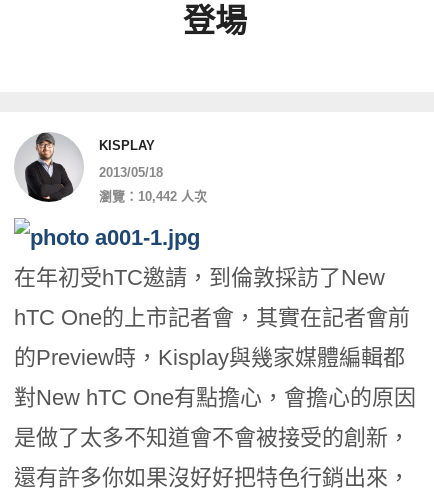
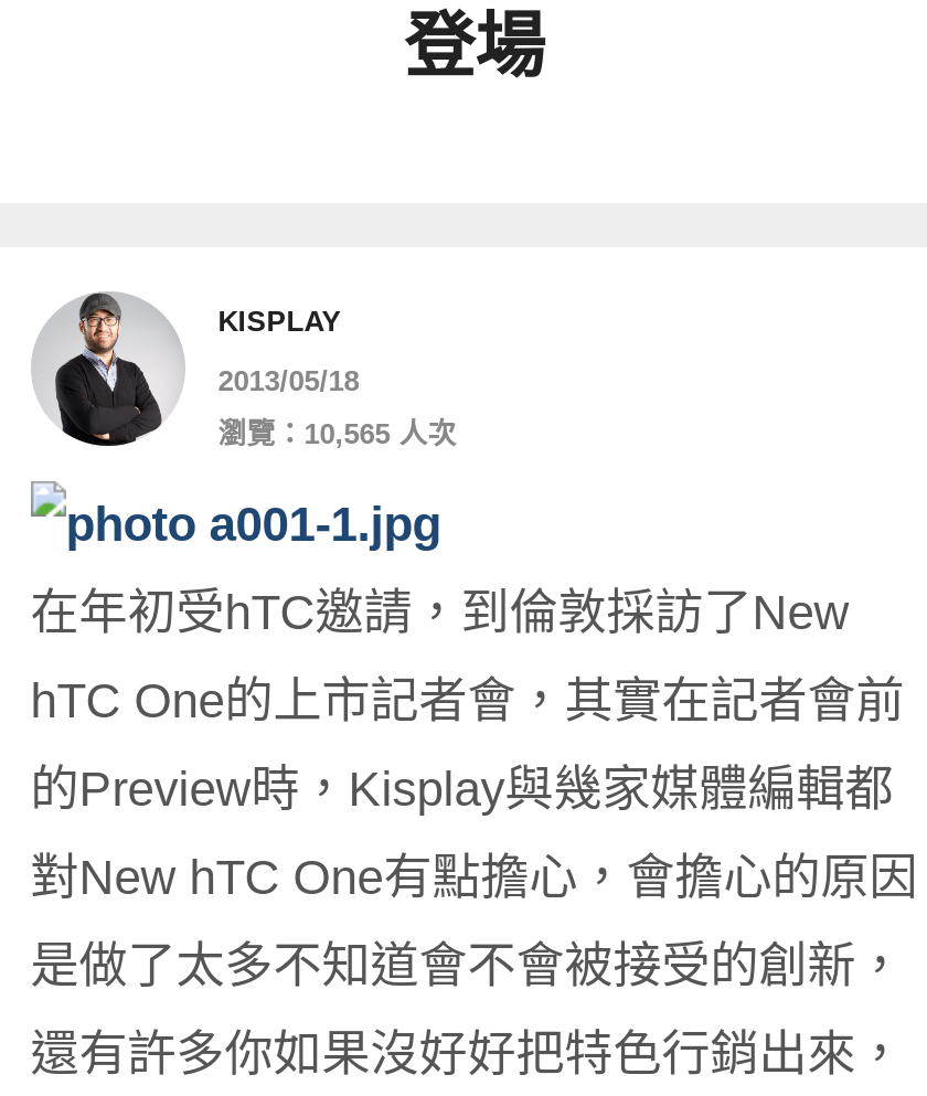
- 瀏覽：10,442 人次
+ 瀏覽：10,565 人次
